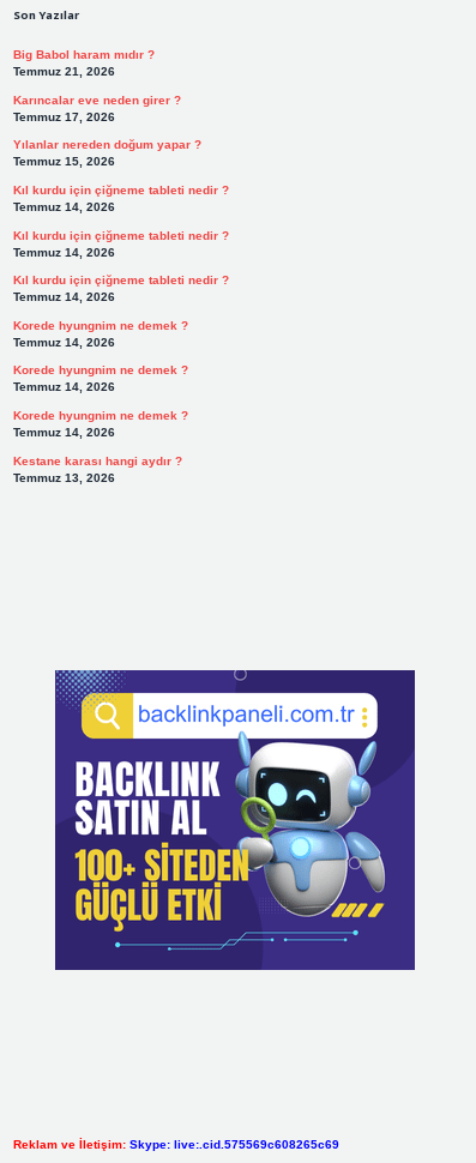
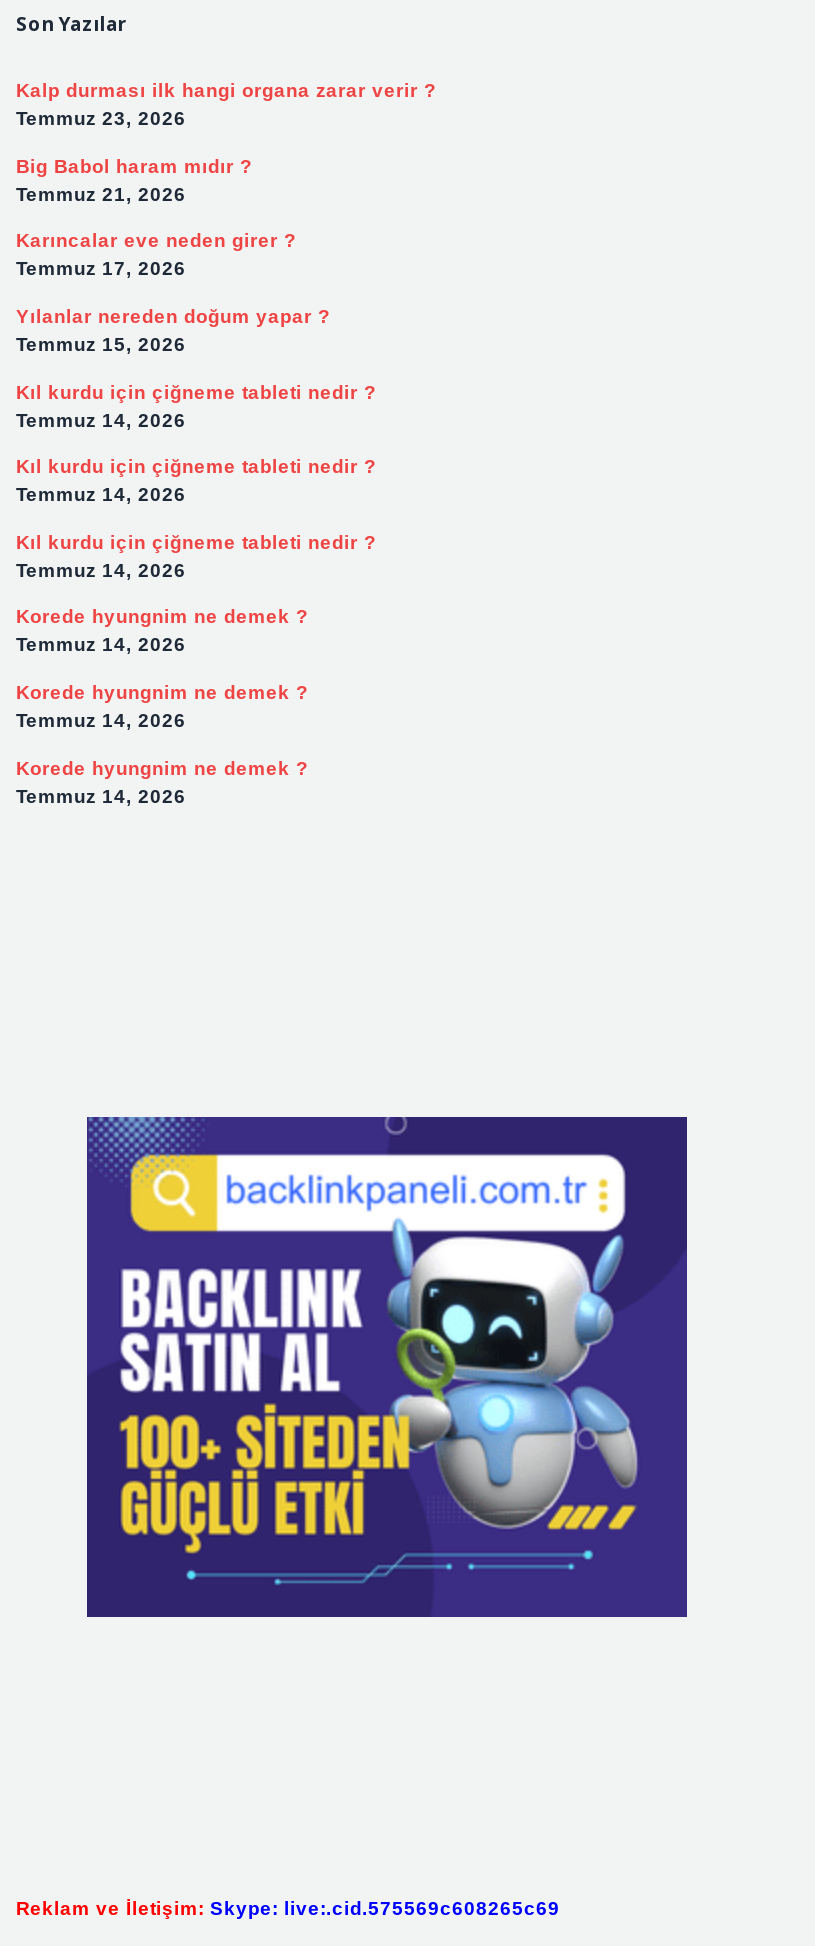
+ Kalp durması ilk hangi organa zarar verir ?
+ Temmuz 23, 2026

moved down: Big Babol haram mıdır ? | Temmuz 21, 2026 | Karıncalar eve neden girer ? | ... | Korede hyungnim ne demek ? | Temmuz 14, 2026

- Kestane karası hangi aydır ?
- Temmuz 13, 2026
